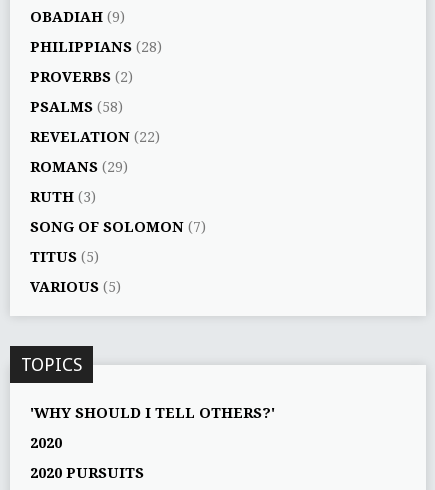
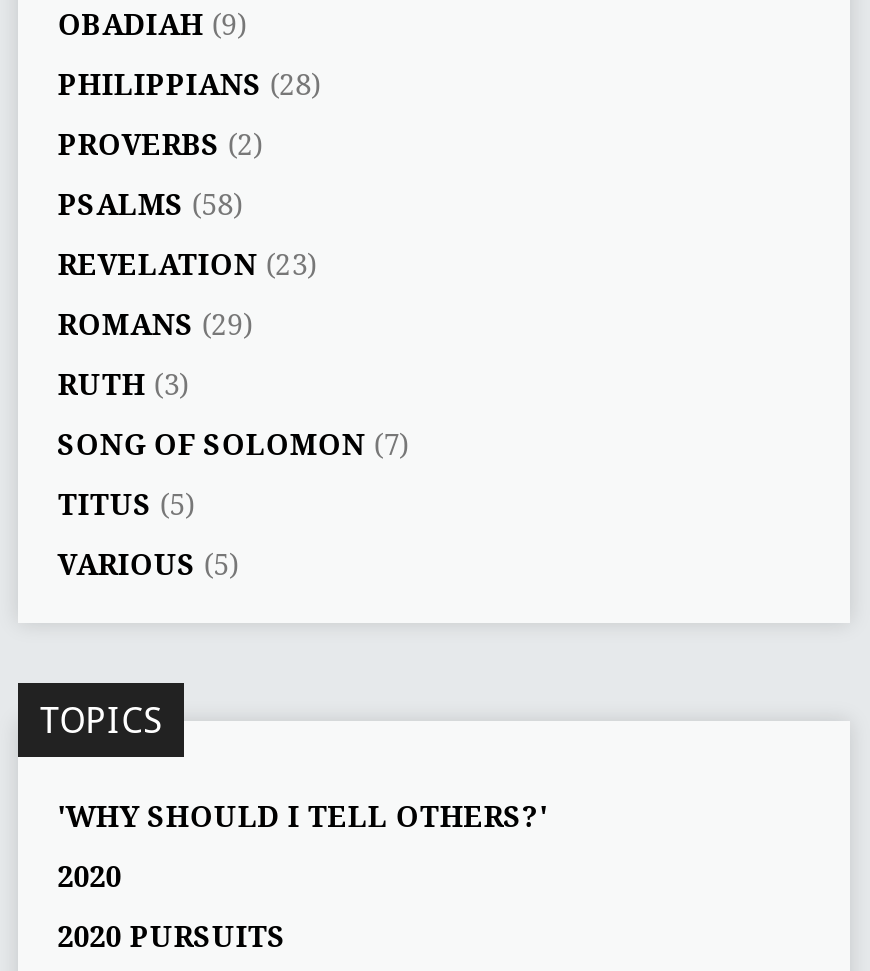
- REVELATION (22)
+ REVELATION (23)
